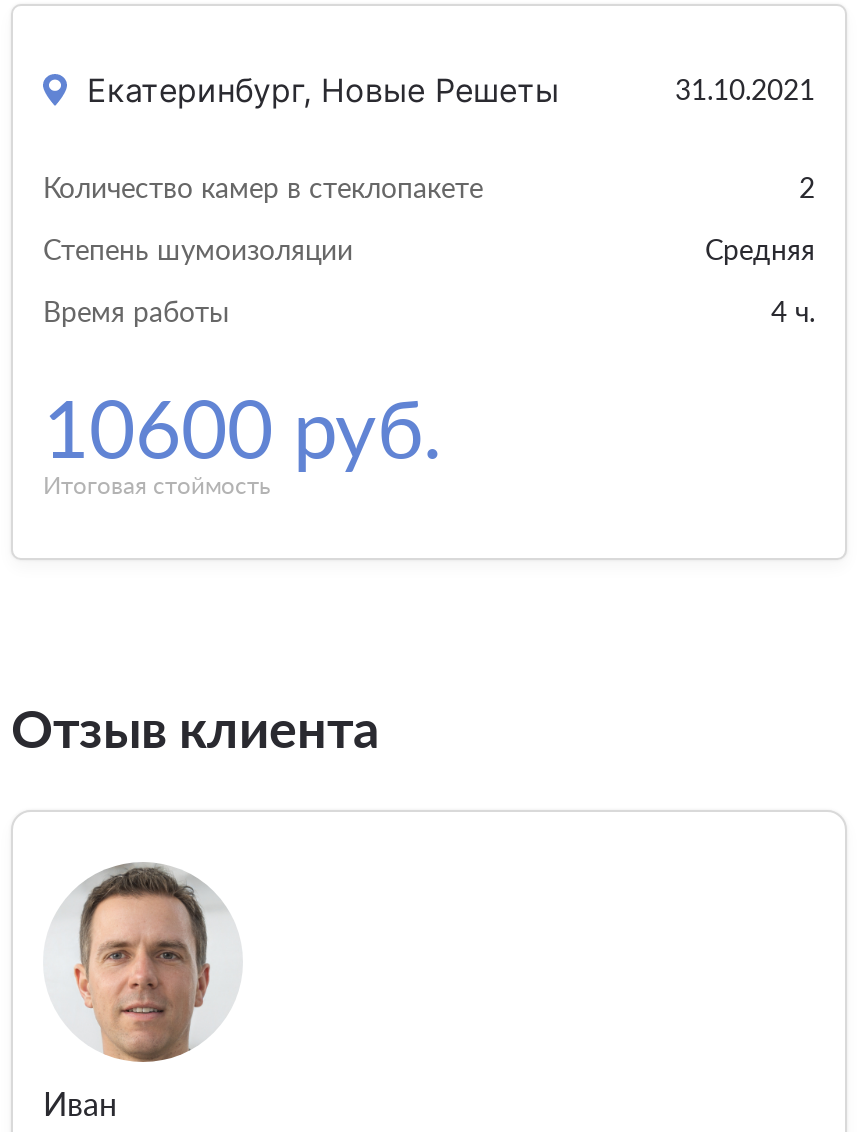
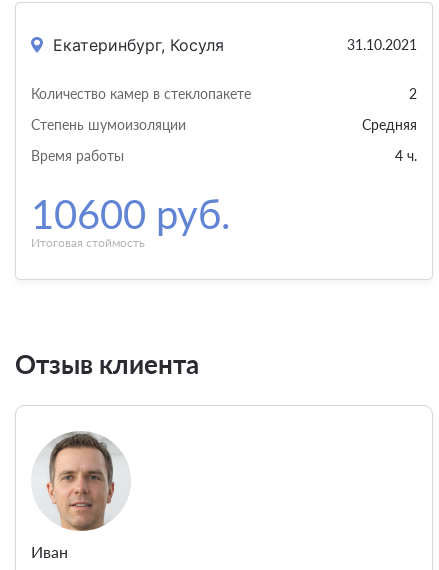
- Екатеринбург, Новые Решеты
+ Екатеринбург, Косуля
